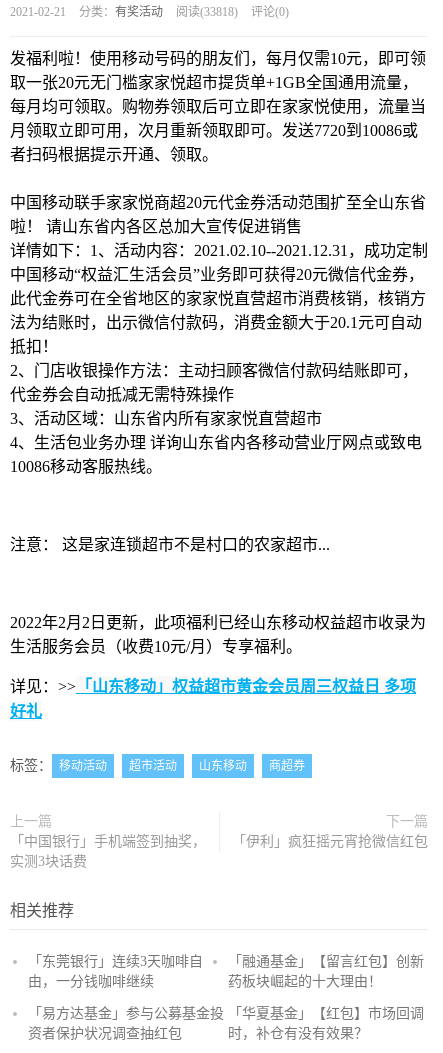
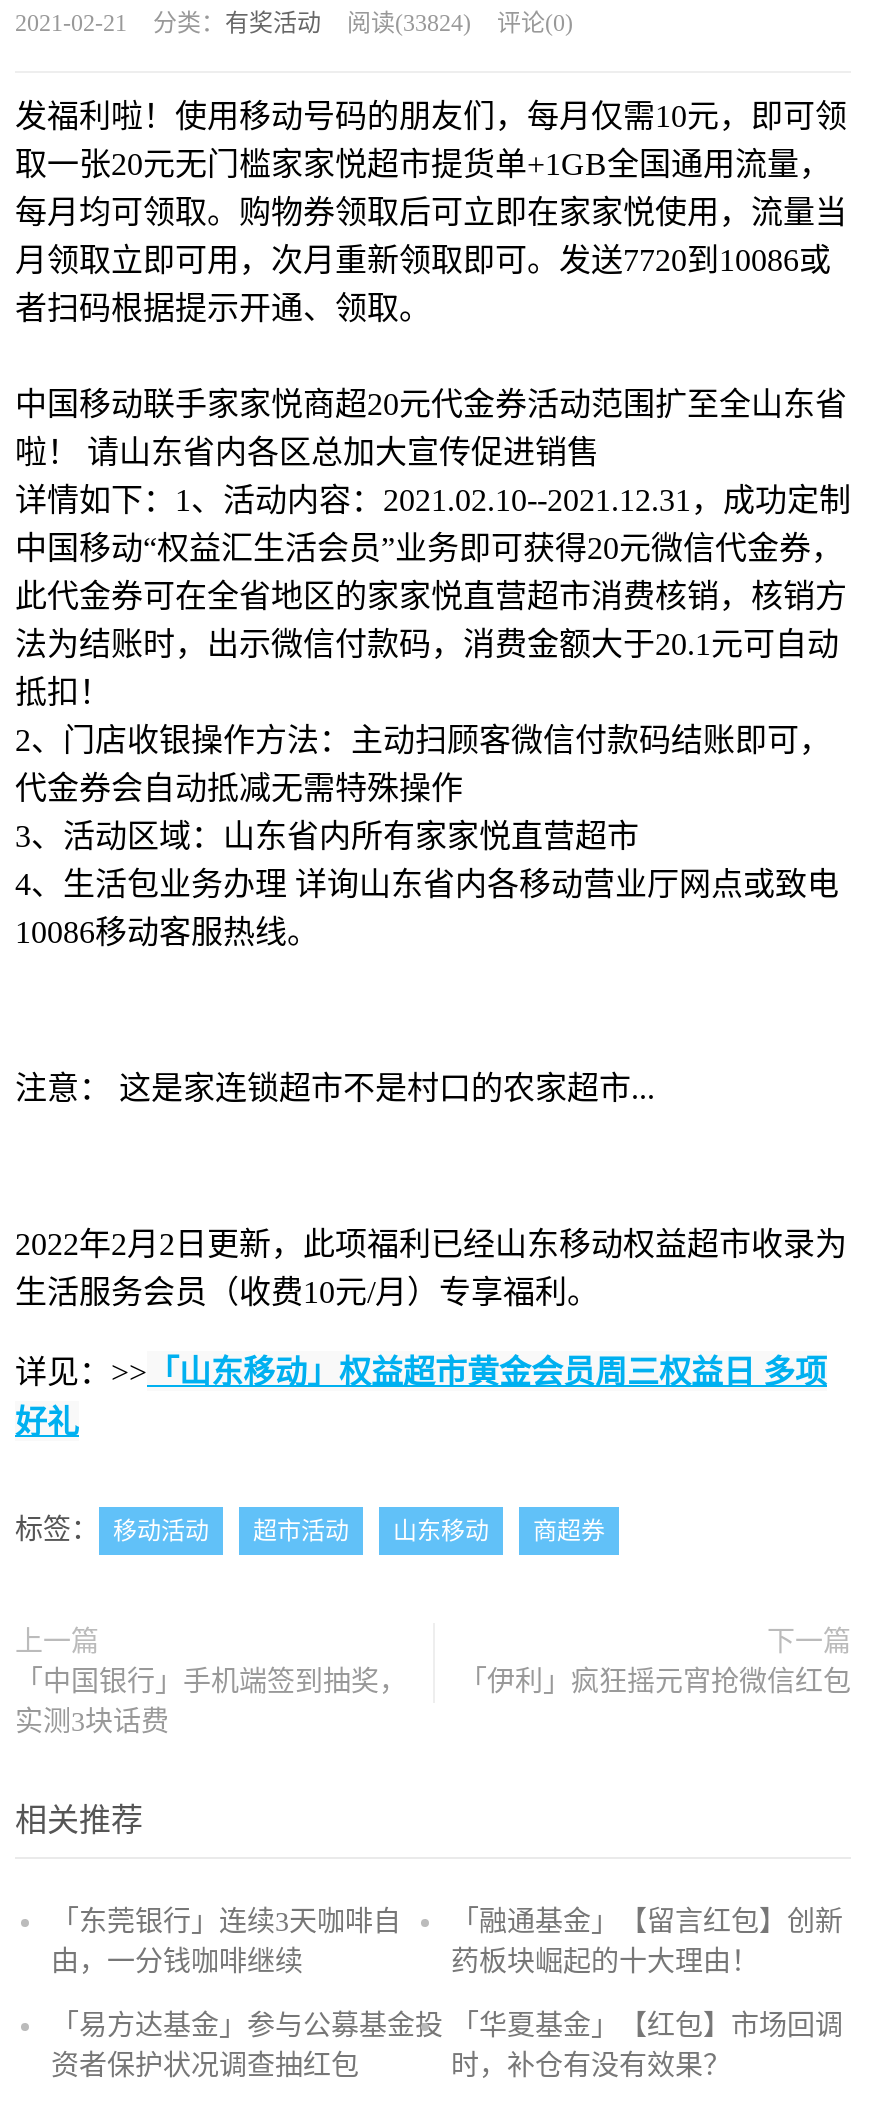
- 2021-02-21 分类：有奖活动 阅读(33818) 评论(0)
+ 2021-02-21 分类：有奖活动 阅读(33824) 评论(0)
